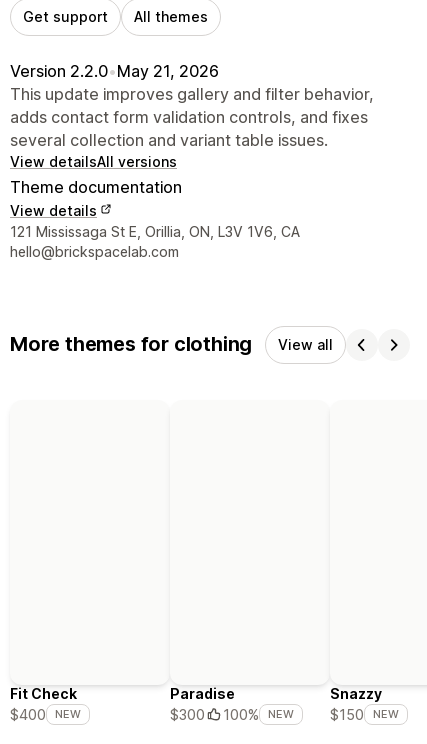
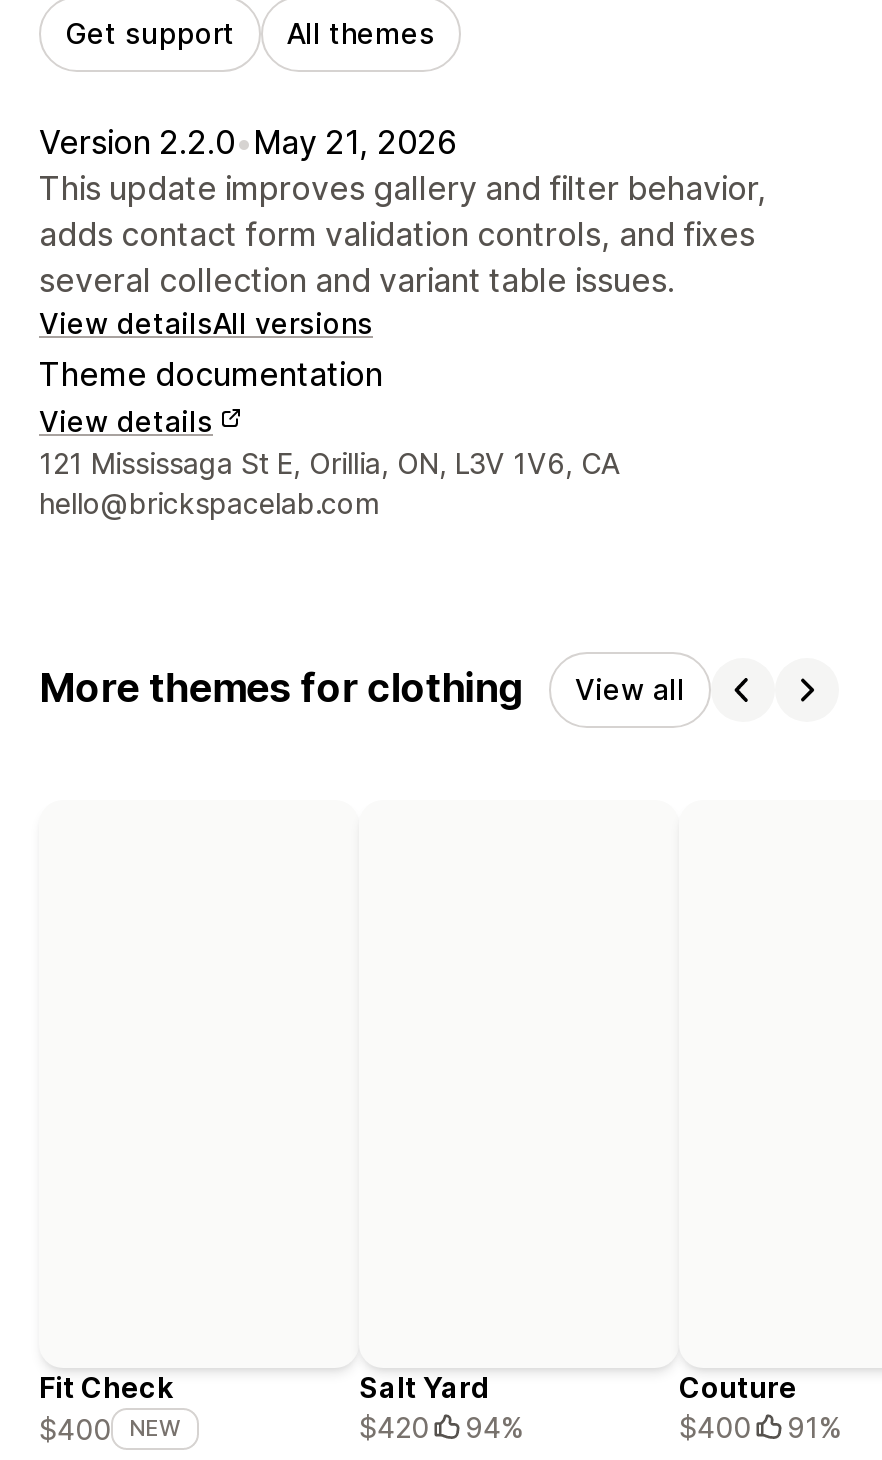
- Paradise
- $300
- 100%
- NEW
+ Salt Yard
+ $420
+ 94%

- Snazzy
- $150
- NEW
+ Couture
+ $400
+ 91%
